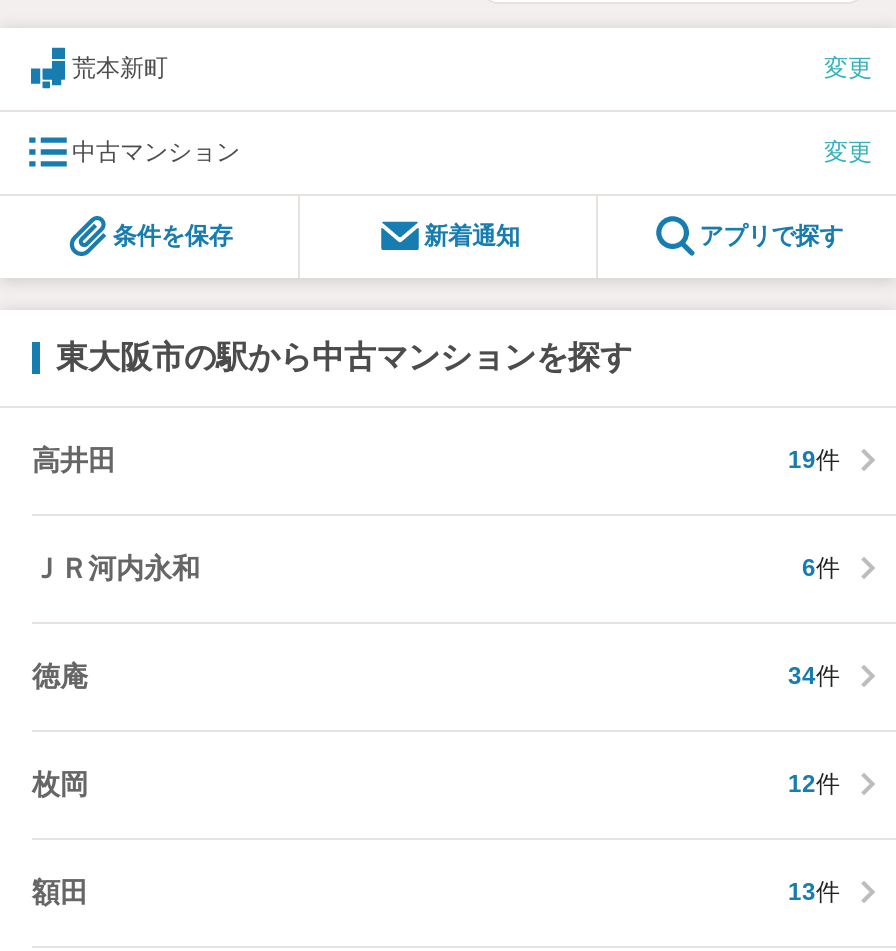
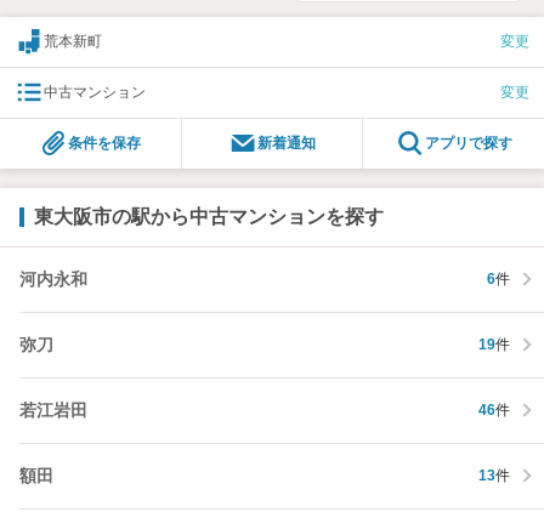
- 高井田
- 19件
- ＪＲ河内永和
+ 河内永和

- 徳庵
- 34件
+ 弥刀
+ 19件

- 枚岡
- 12件
+ 若江岩田
+ 46件
